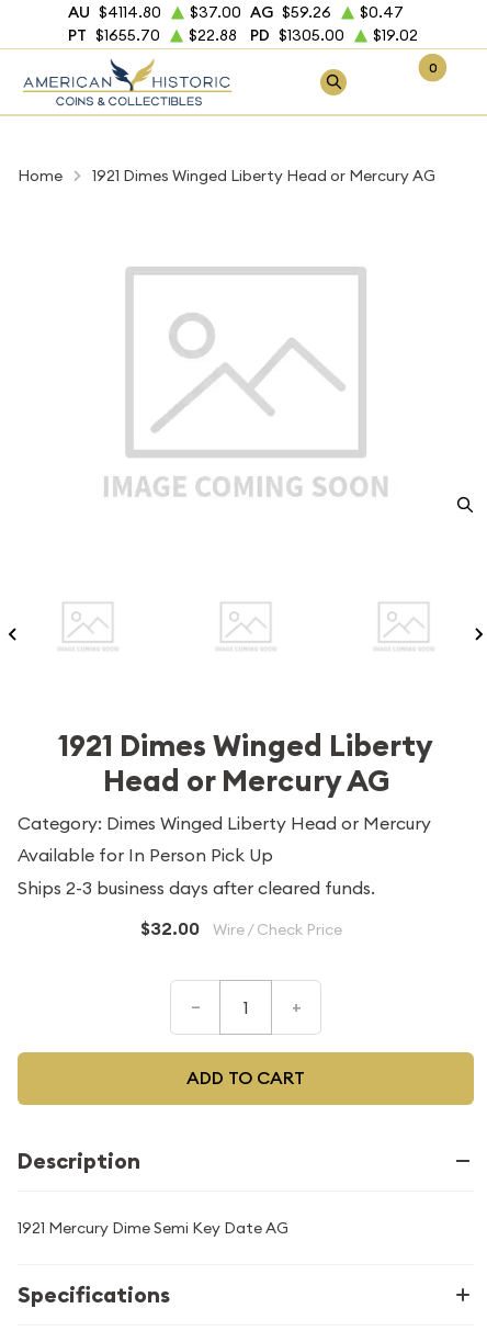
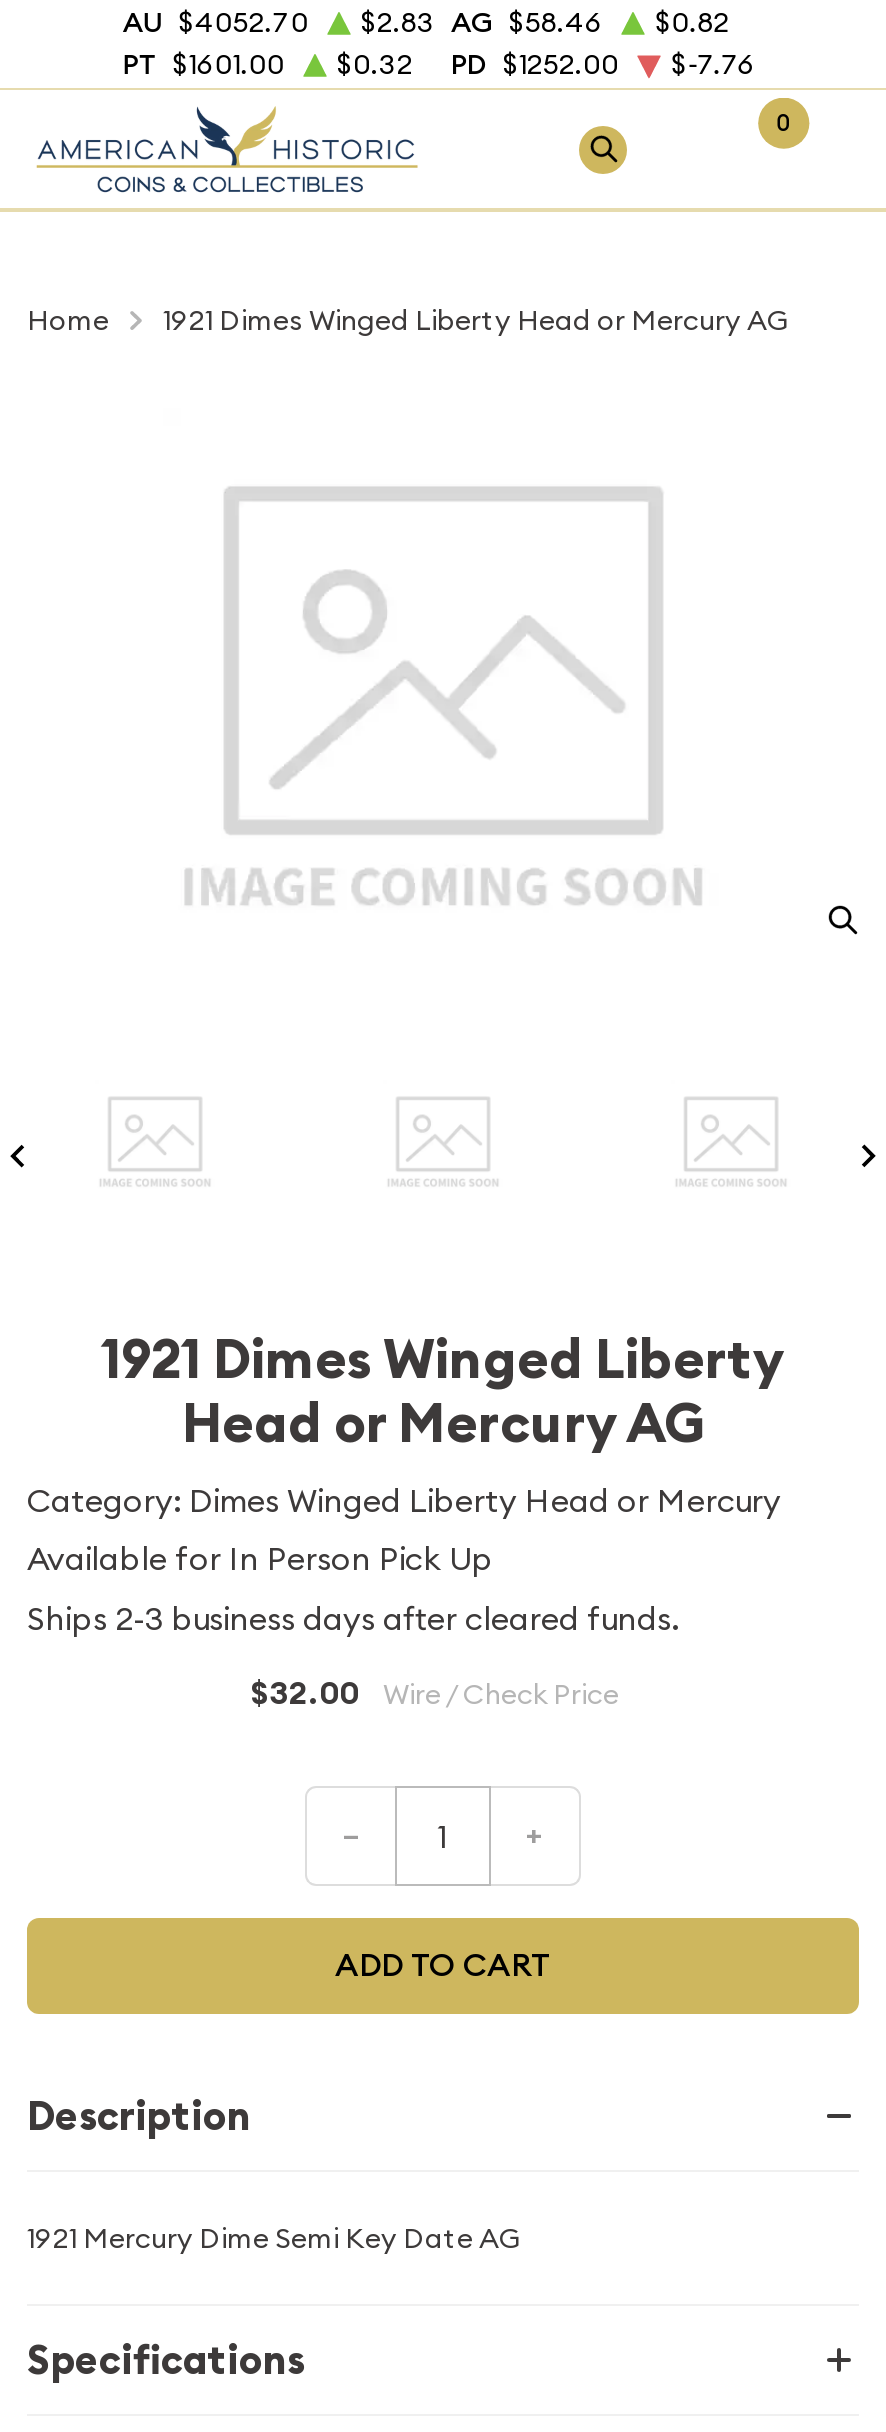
- AU $4114.80
+ AU $4052.70

- $37.00 AG $59.26
+ $2.83 AG $58.46

- $0.47
+ $0.82

- PT $1655.70
+ PT $1601.00

- $22.88
+ $0.32

- PD $1305.00
+ PD $1252.00

- $19.02
+ $-7.76
